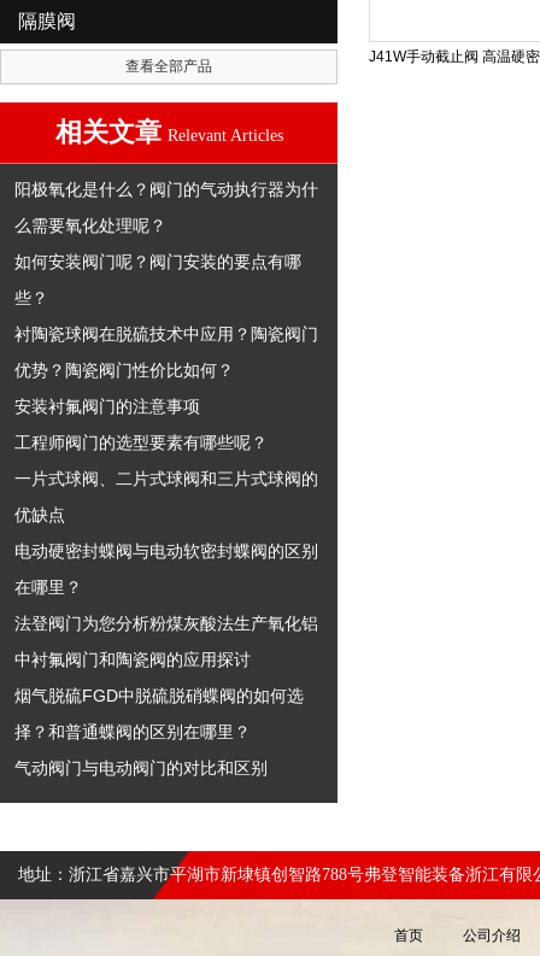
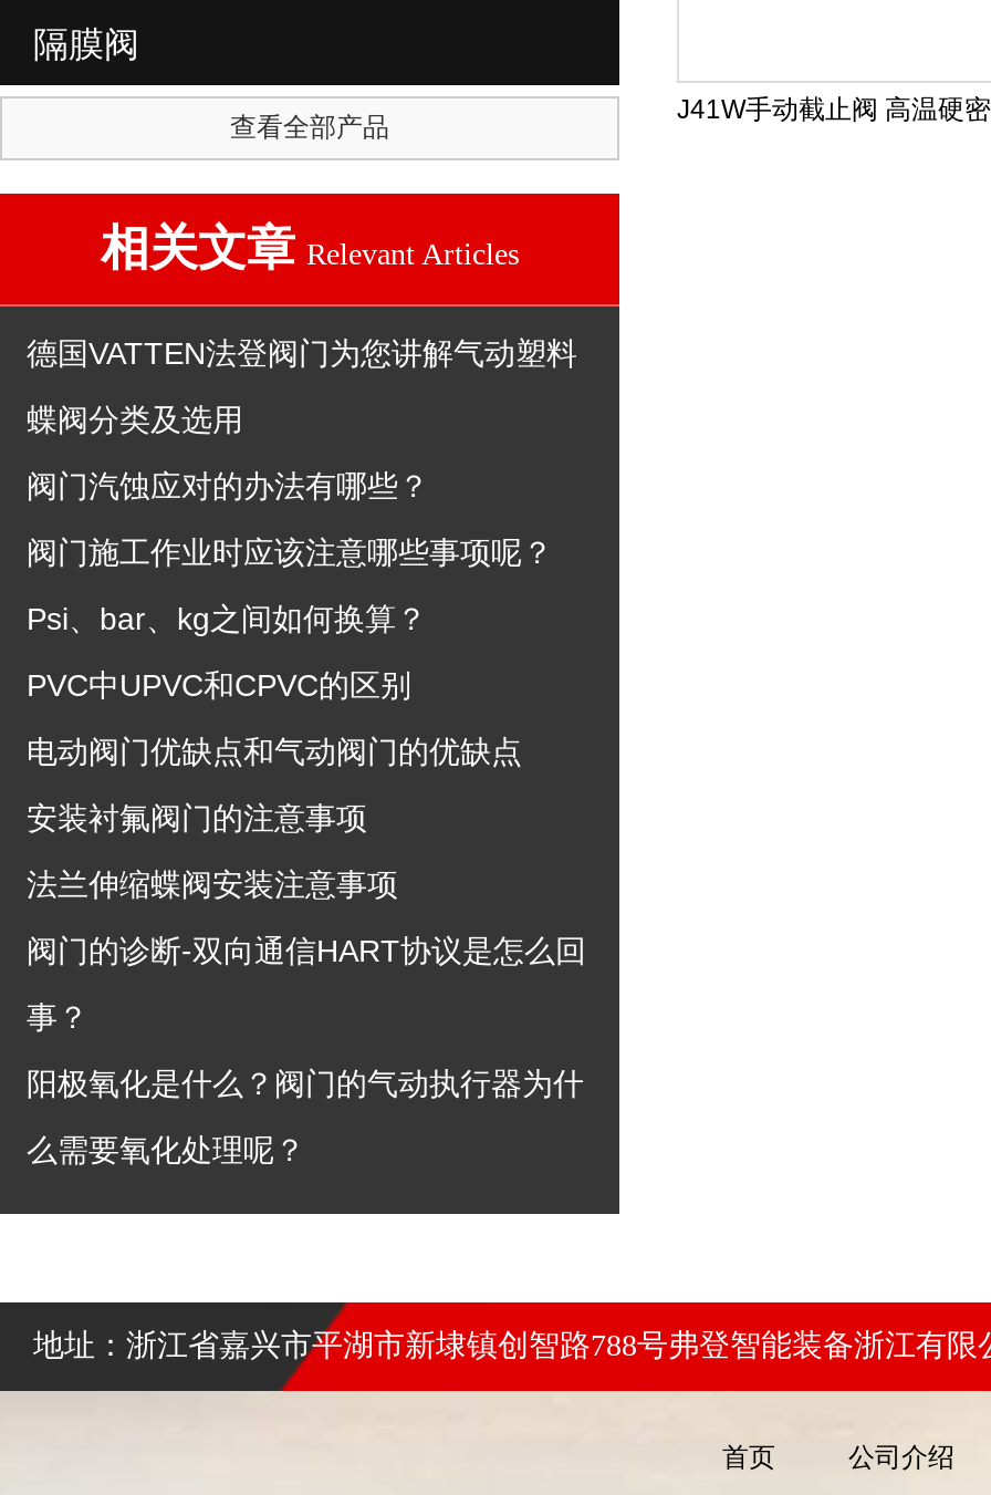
+ 德国VATTEN法登阀门为您讲解气动塑料
+ 蝶阀分类及选用
+ 阀门汽蚀应对的办法有哪些？
+ 阀门施工作业时应该注意哪些事项呢？
+ Psi、bar、kg之间如何换算？
+ PVC中UPVC和CPVC的区别
+ 电动阀门优缺点和气动阀门的优缺点
+ 法兰伸缩蝶阀安装注意事项
+ 阀门的诊断-双向通信HART协议是怎么回
+ 事？

moved down: 阳极氧化是什么？阀门的气动执行器为什 | 么需要氧化处理呢？

- 如何安装阀门呢？阀门安装的要点有哪
- 些？
- 衬陶瓷球阀在脱硫技术中应用？陶瓷阀门
- 优势？陶瓷阀门性价比如何？
- 工程师阀门的选型要素有哪些呢？
- 一片式球阀、二片式球阀和三片式球阀的
- 优缺点
- 电动硬密封蝶阀与电动软密封蝶阀的区别
- 在哪里？
- 法登阀门为您分析粉煤灰酸法生产氧化铝
- 中衬氟阀门和陶瓷阀的应用探讨
- 烟气脱硫FGD中脱硫脱硝蝶阀的如何选
- 择？和普通蝶阀的区别在哪里？
- 气动阀门与电动阀门的对比和区别

moved up: 安装衬氟阀门的注意事项
